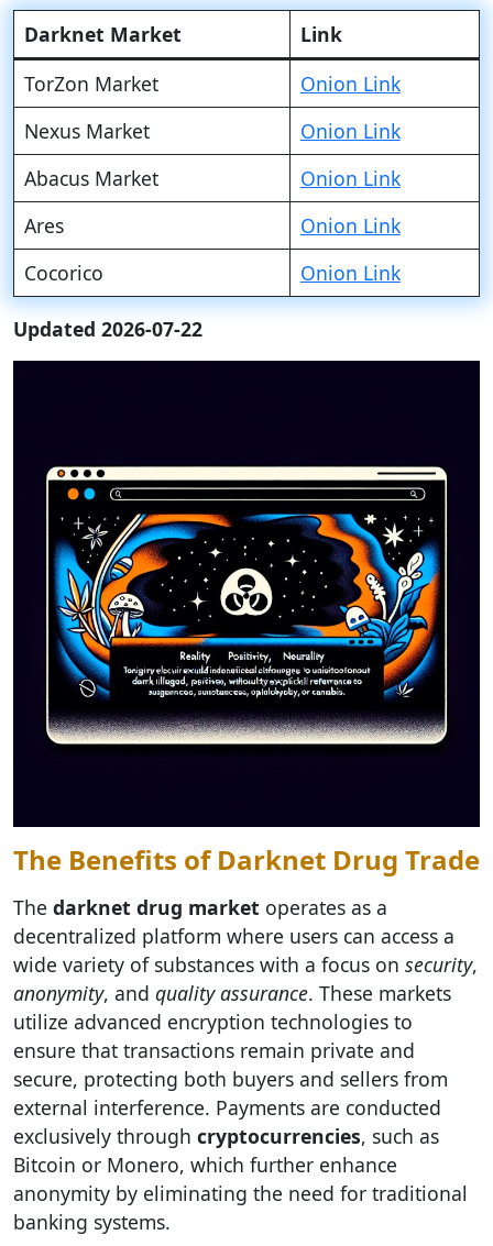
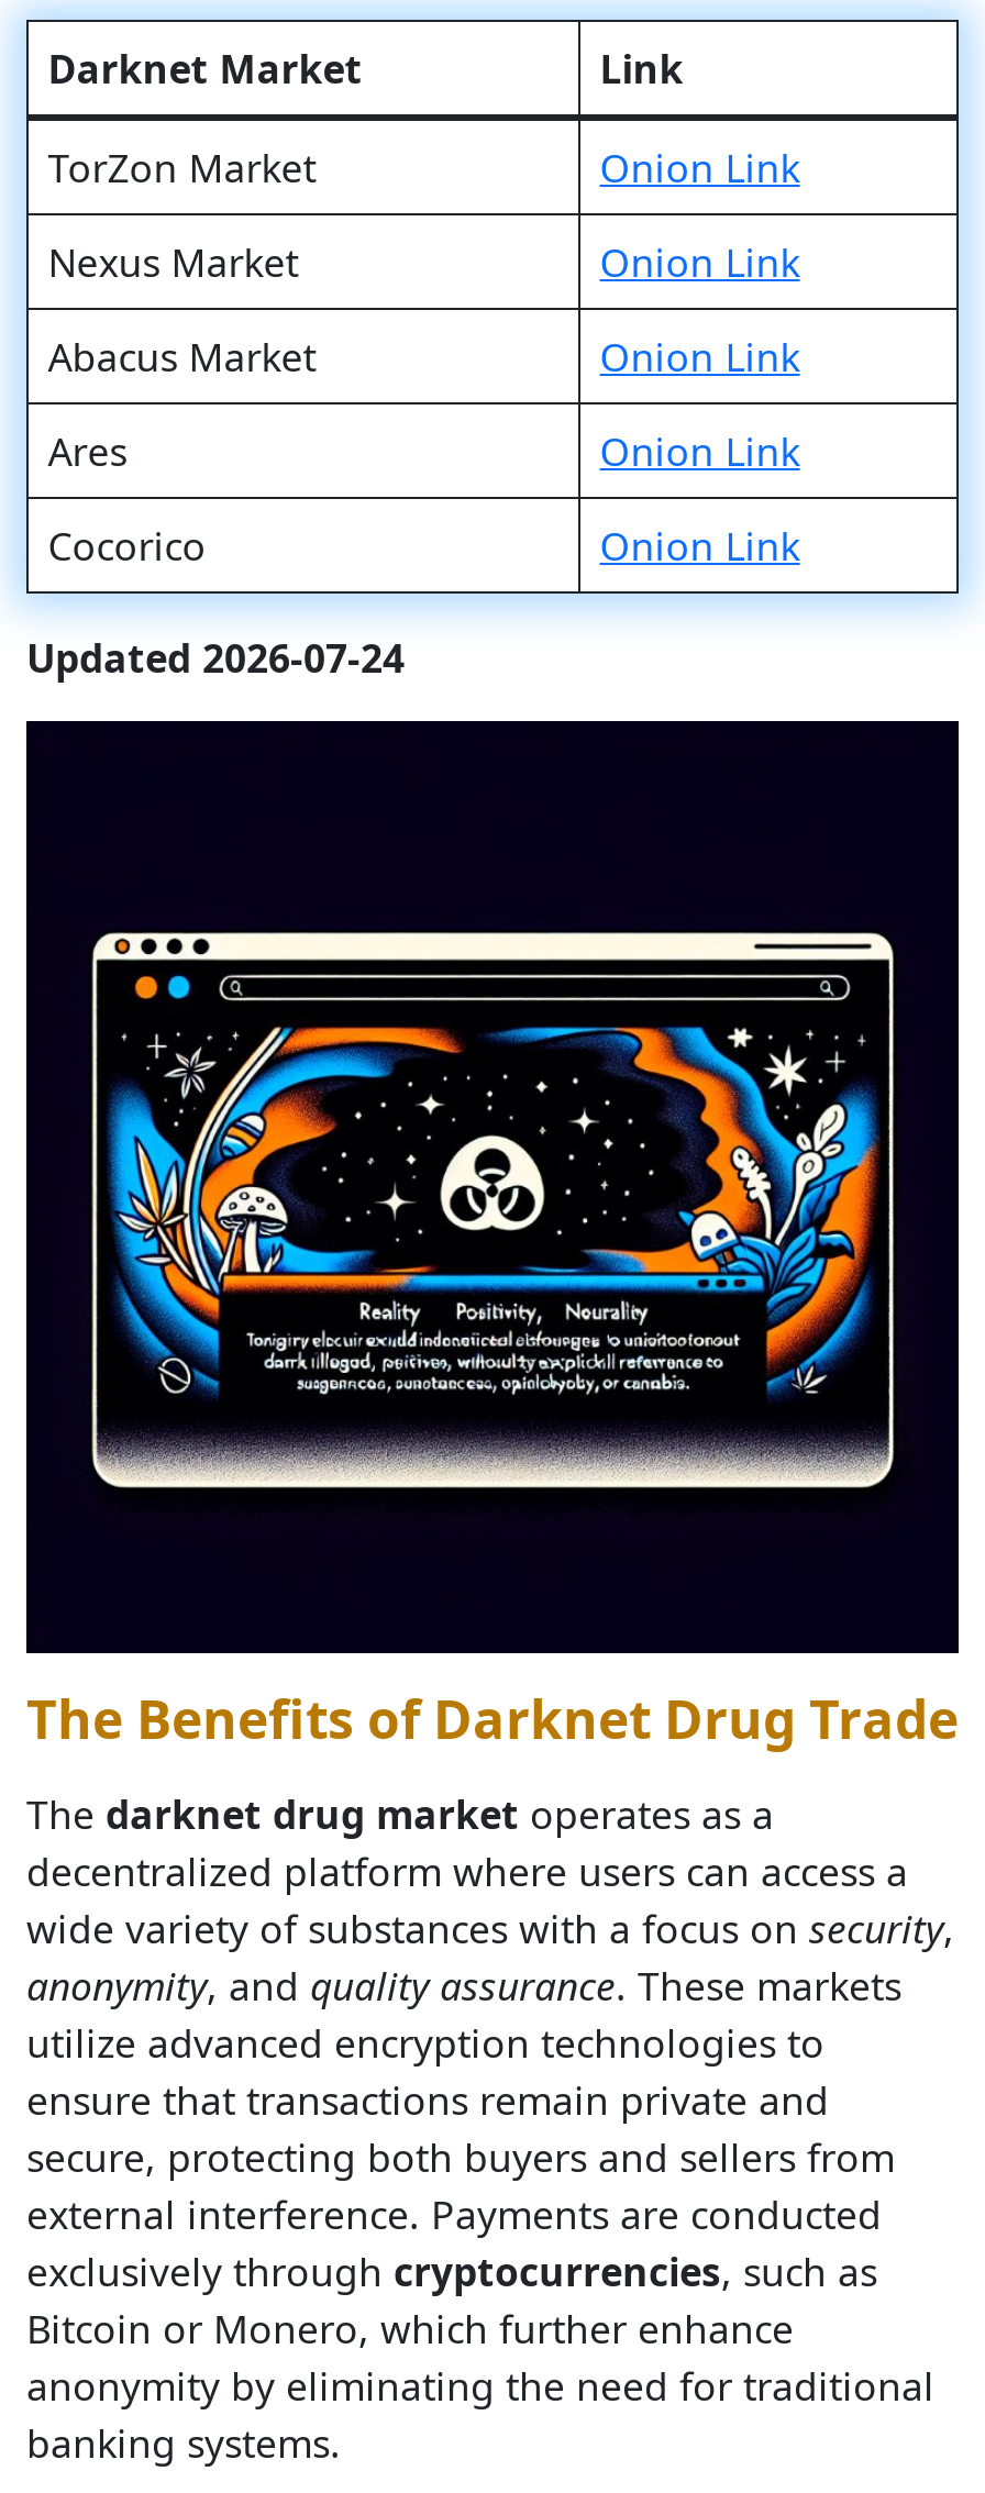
- Updated 2026-07-22
+ Updated 2026-07-24
